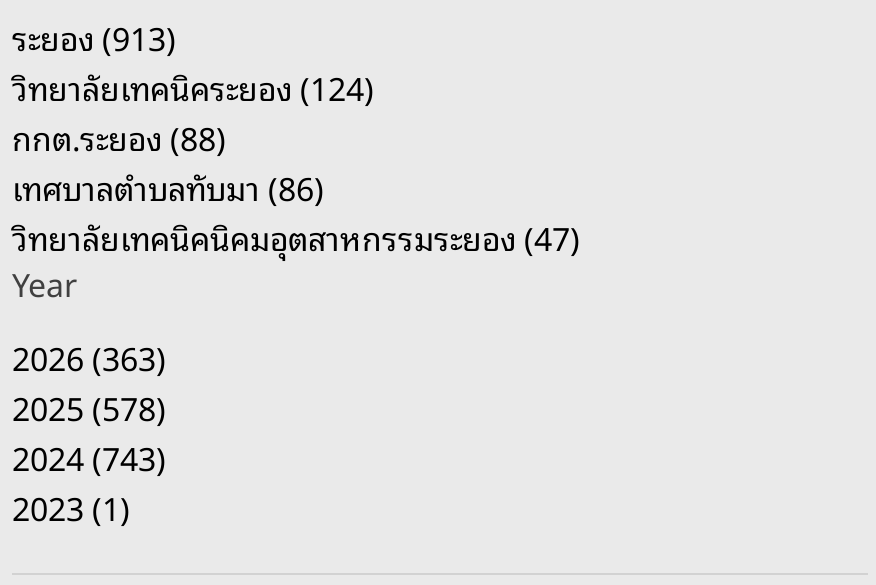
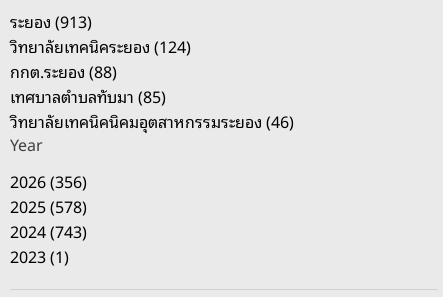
- เทศบาลตำบลทับมา (86)
+ เทศบาลตำบลทับมา (85)

- วิทยาลัยเทคนิคนิคมอุตสาหกรรมระยอง (47)
+ วิทยาลัยเทคนิคนิคมอุตสาหกรรมระยอง (46)

- 2026 (363)
+ 2026 (356)
